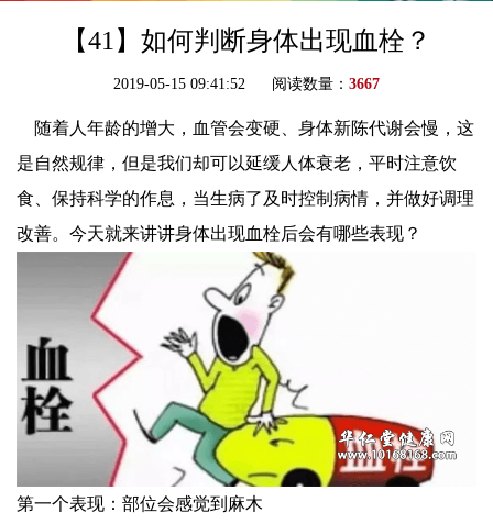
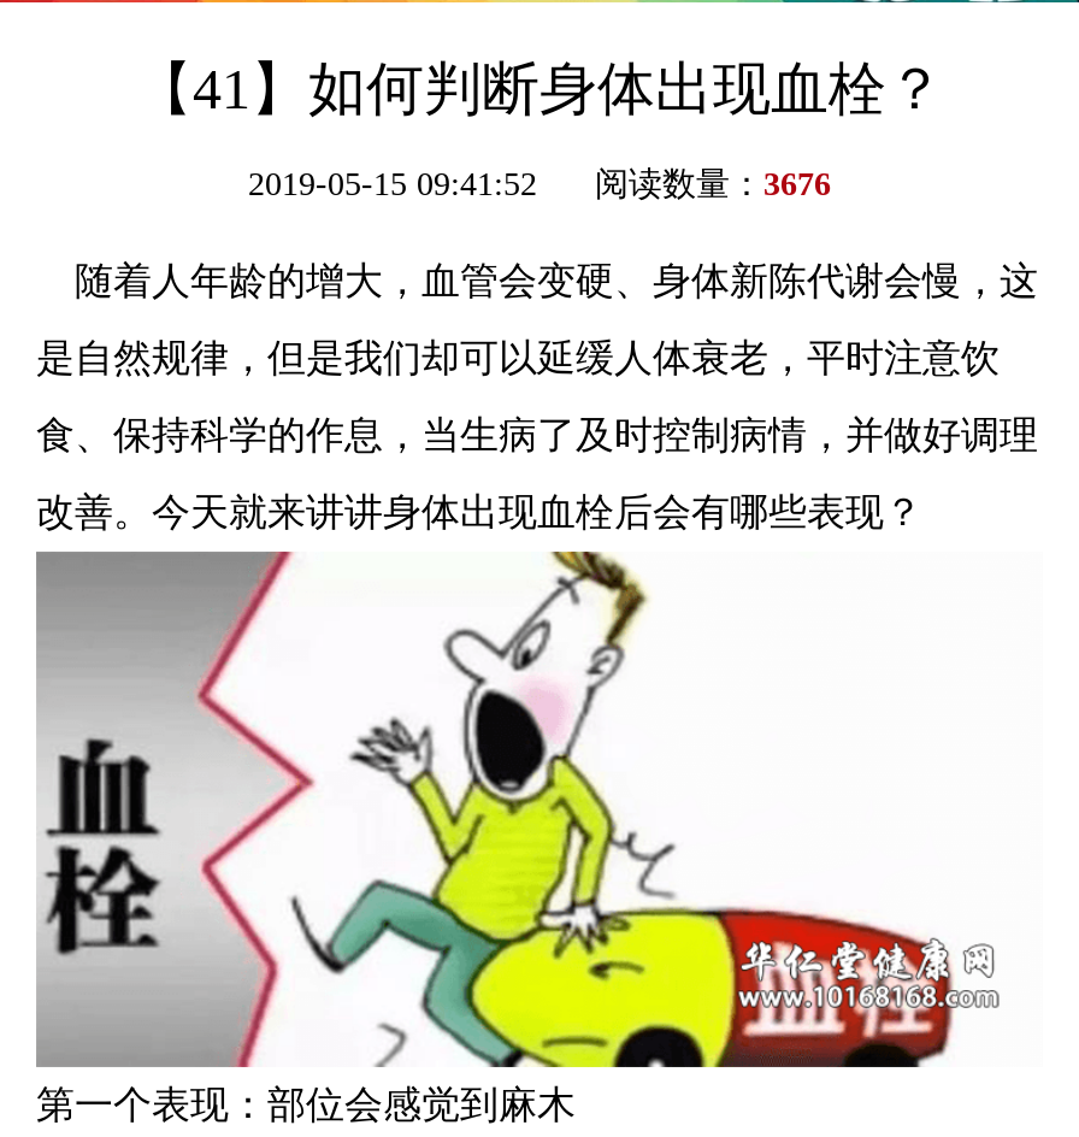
- 2019-05-15 09:41:52 阅读数量：3667
+ 2019-05-15 09:41:52 阅读数量：3676
